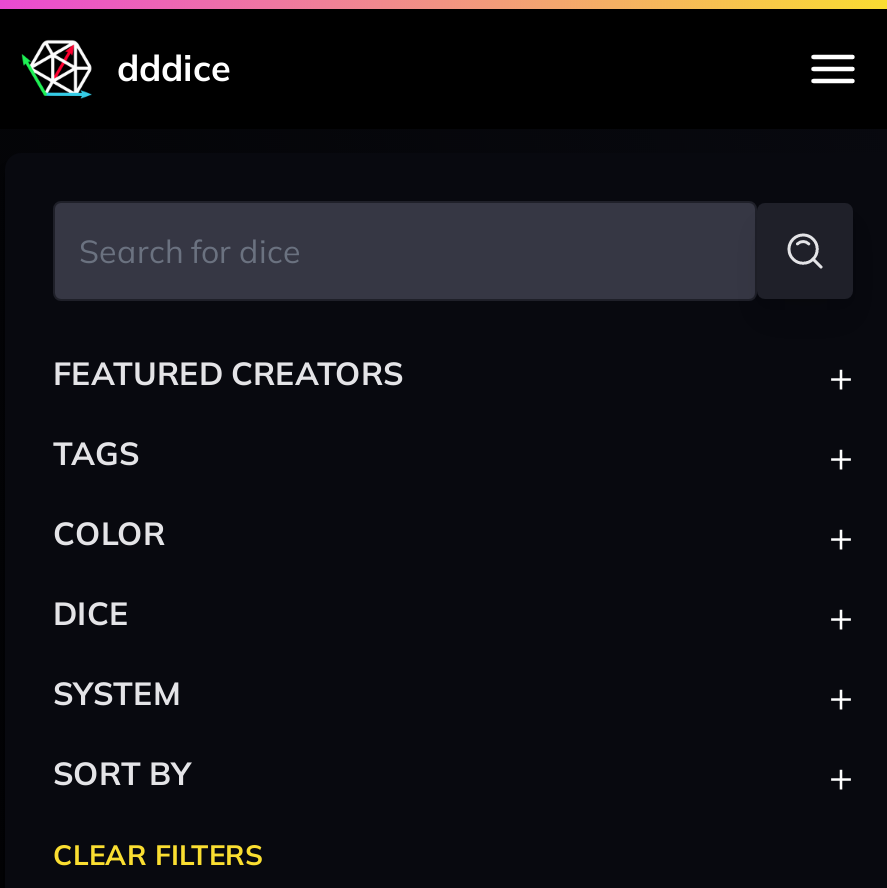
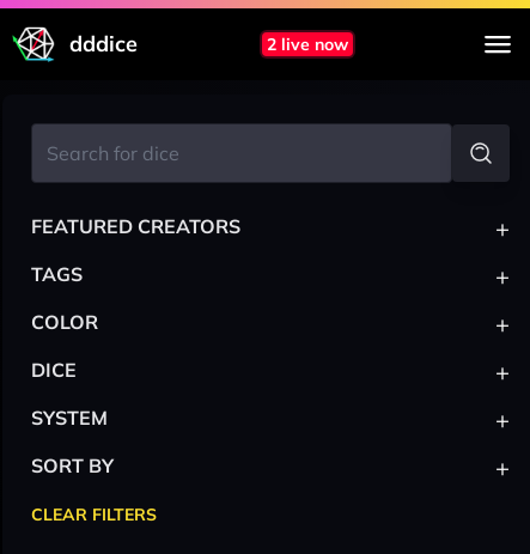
+ 2 live now
